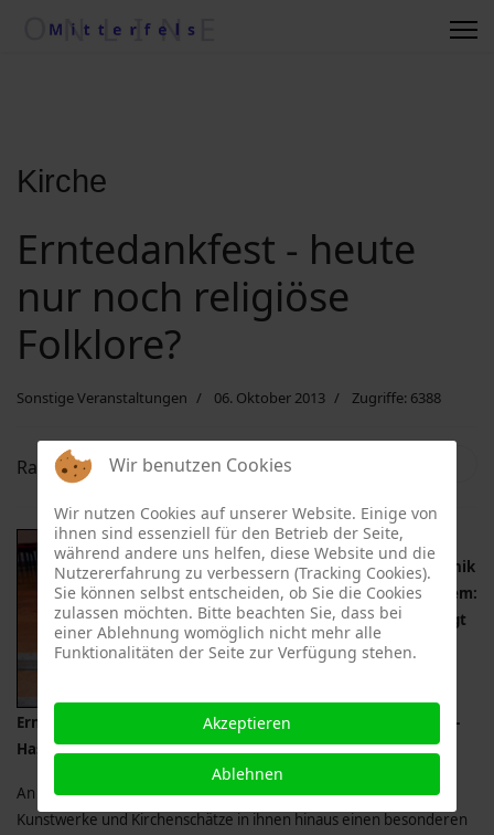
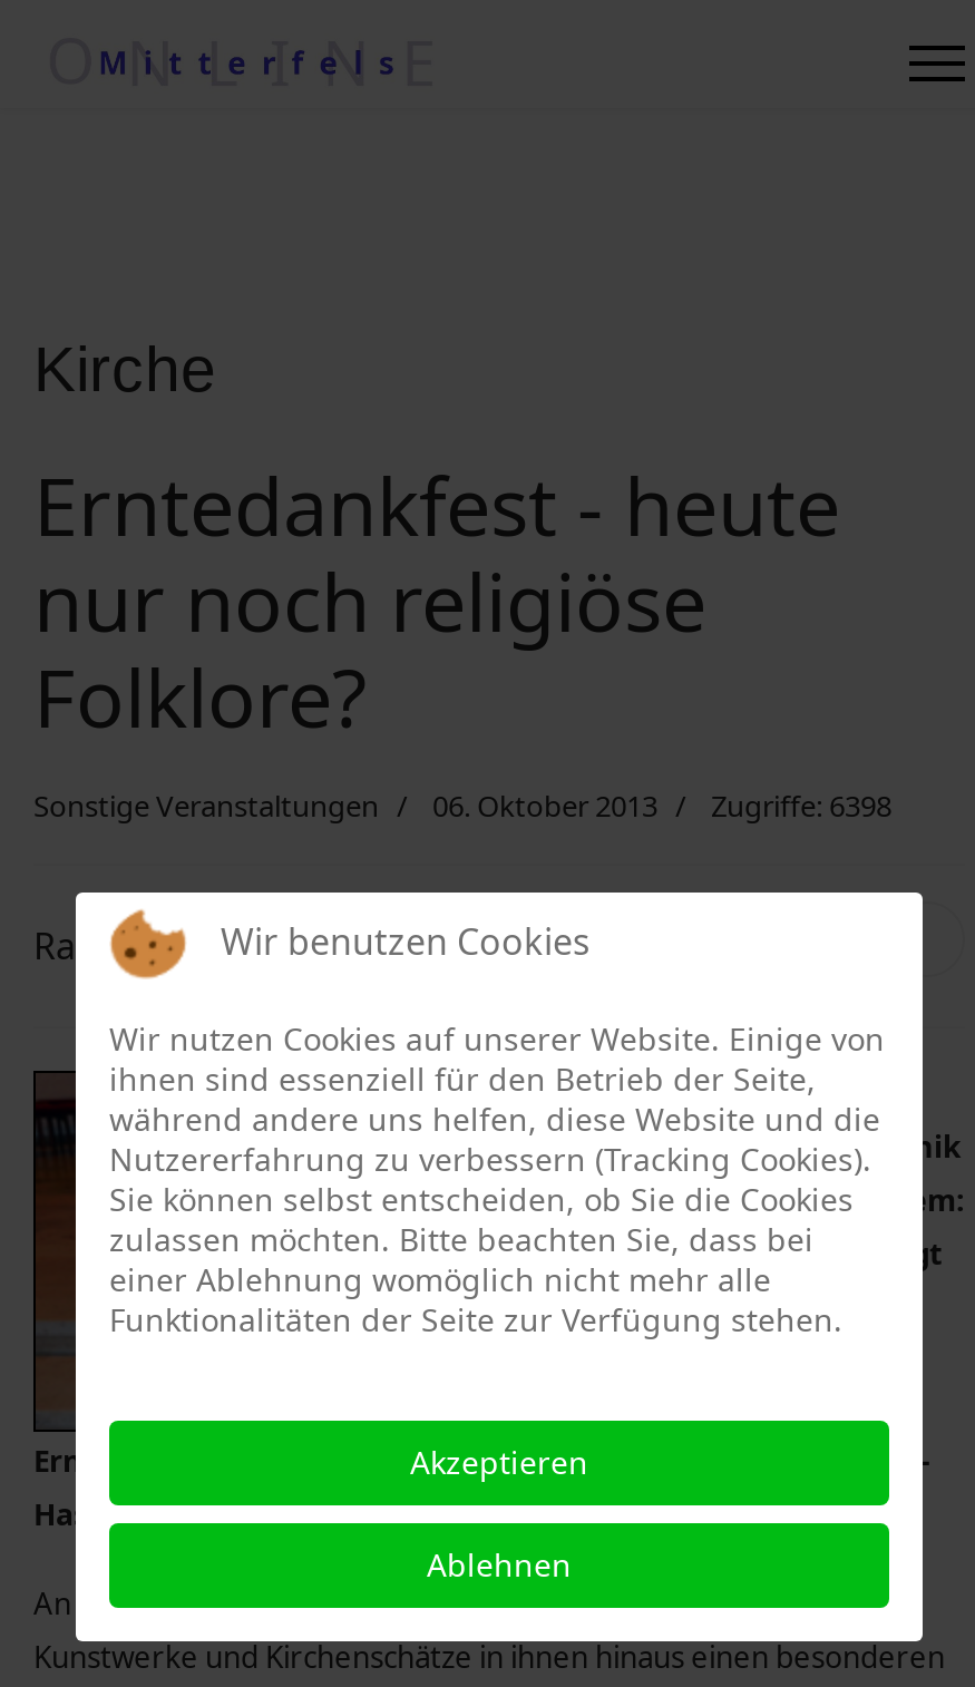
- Zugriffe: 6388
+ Zugriffe: 6398
